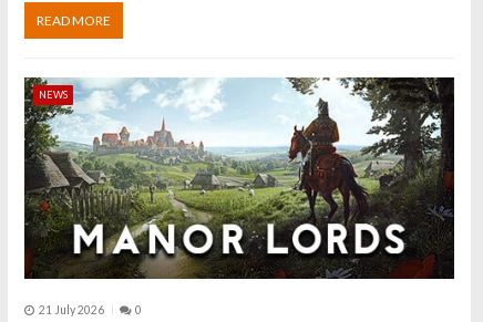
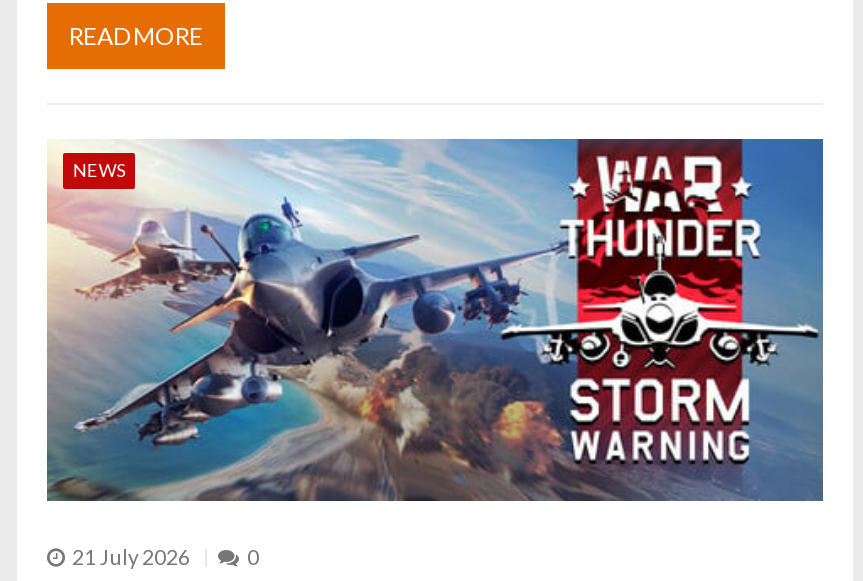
- [image]
+ [image]
